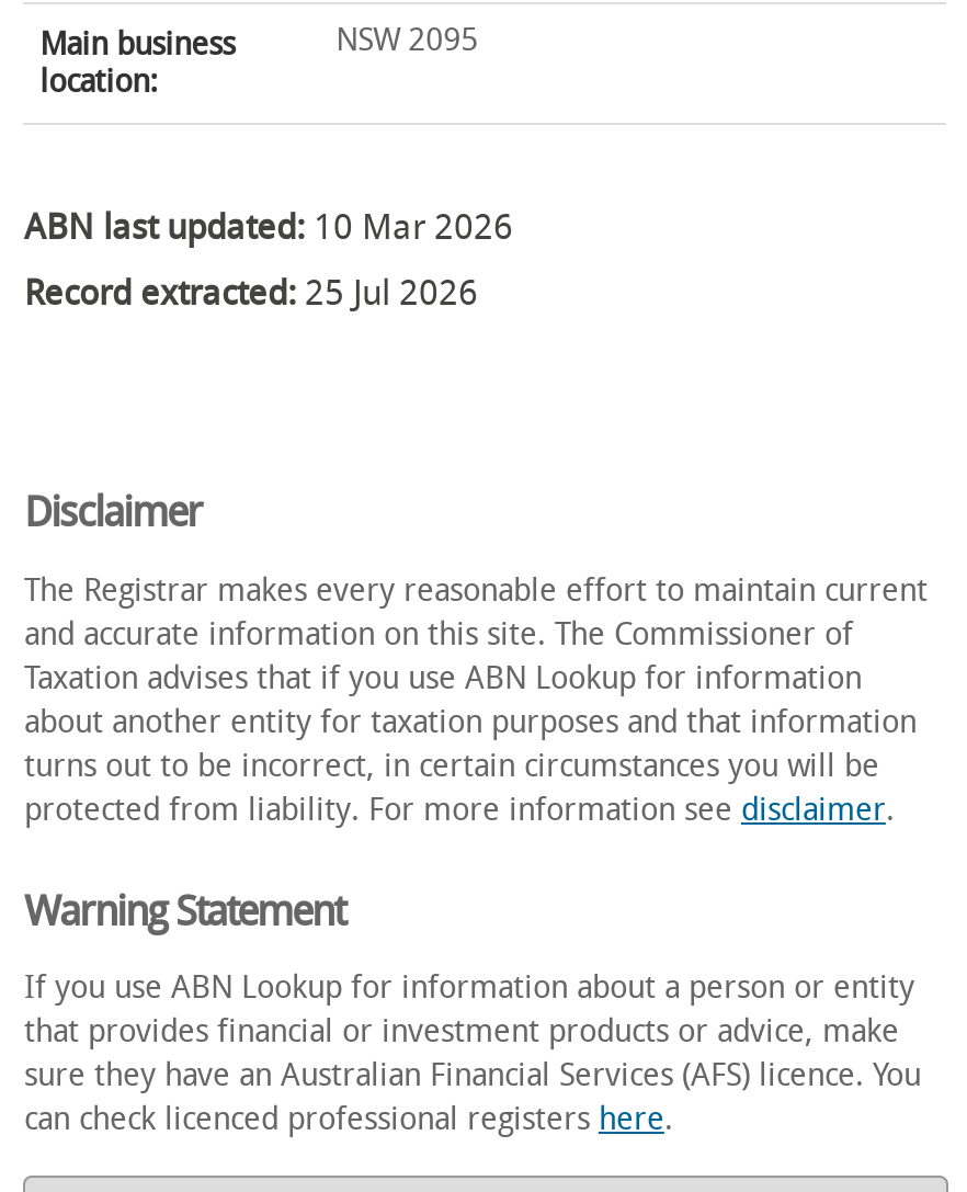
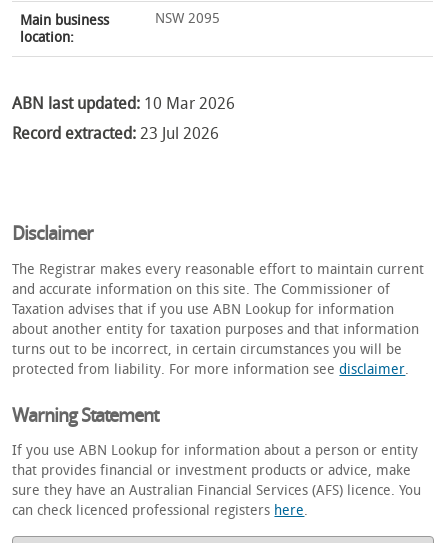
- Record extracted: 25 Jul 2026
+ Record extracted: 23 Jul 2026
